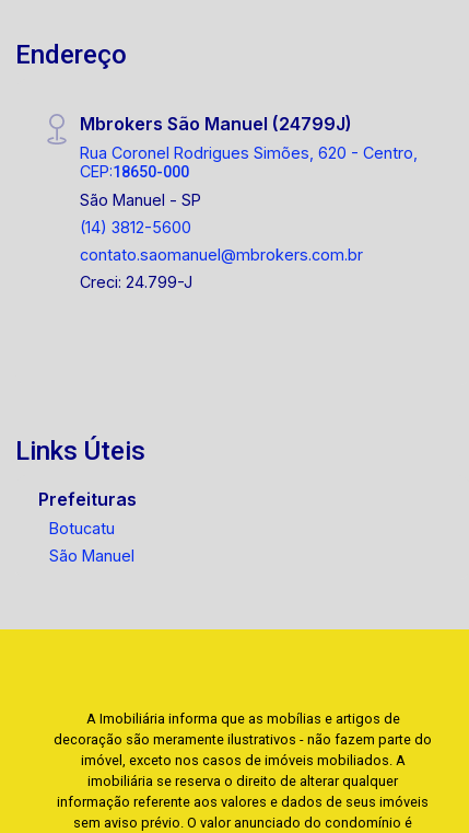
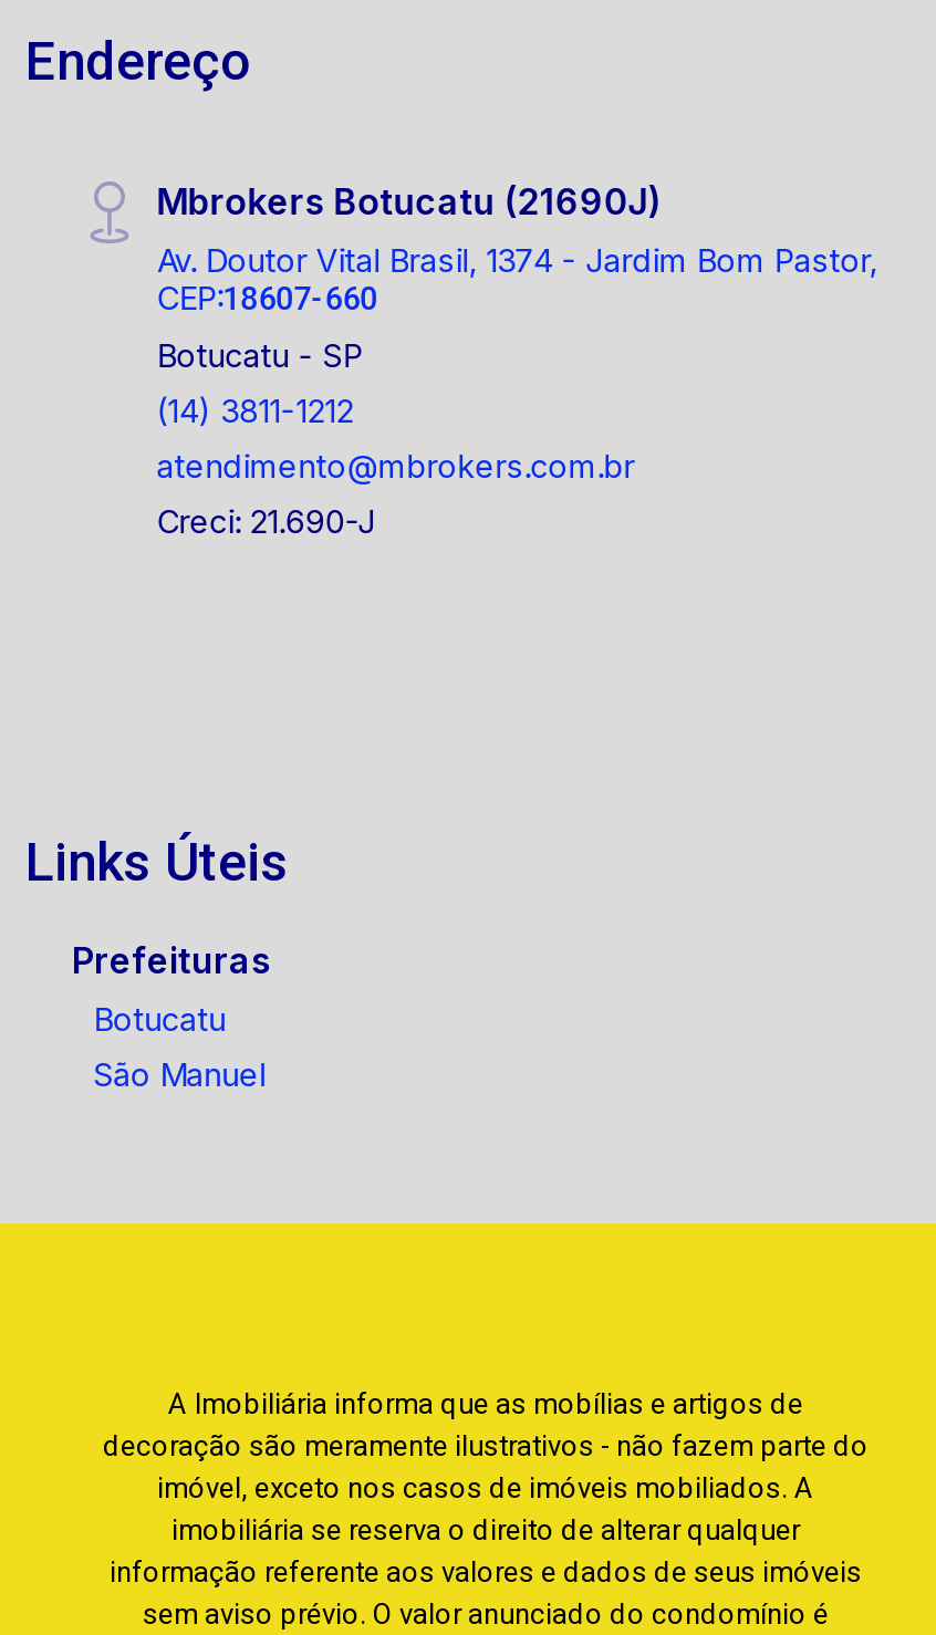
- Mbrokers São Manuel (24799J)
- Rua Coronel Rodrigues Simões, 620 - Centro,
- CEP:18650-000
- São Manuel - SP
+ Mbrokers Botucatu (21690J)
+ Av. Doutor Vital Brasil, 1374 - Jardim Bom Pastor,
+ CEP:18607-660
+ Botucatu - SP

- (14) 3812-5600
+ (14) 3811-1212

- contato.saomanuel@mbrokers.com.br
+ atendimento@mbrokers.com.br

- Creci: 24.799-J
+ Creci: 21.690-J
